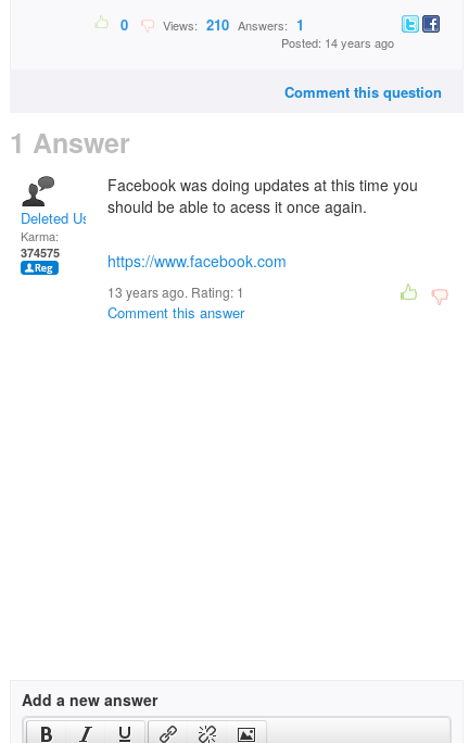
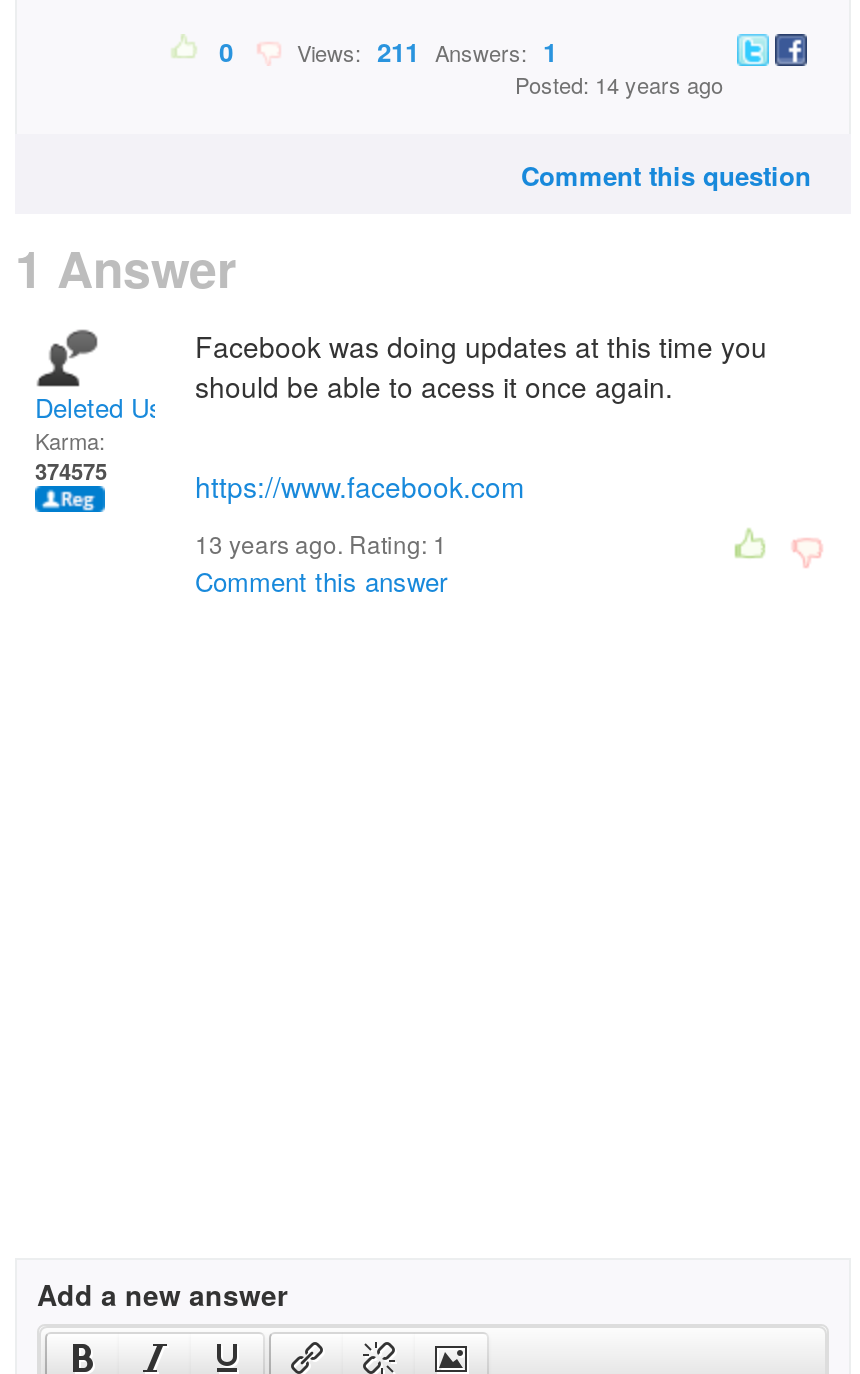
- Views: 210 Answers: 1
+ Views: 211 Answers: 1
